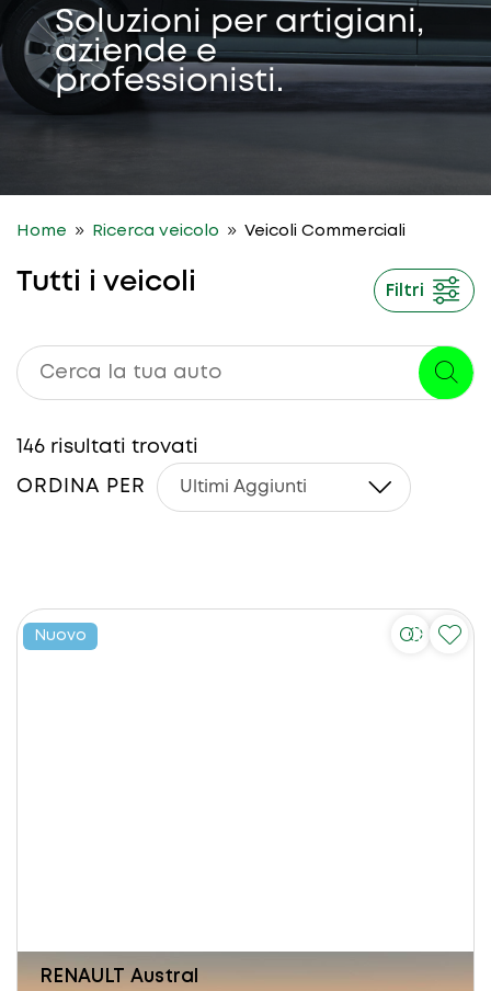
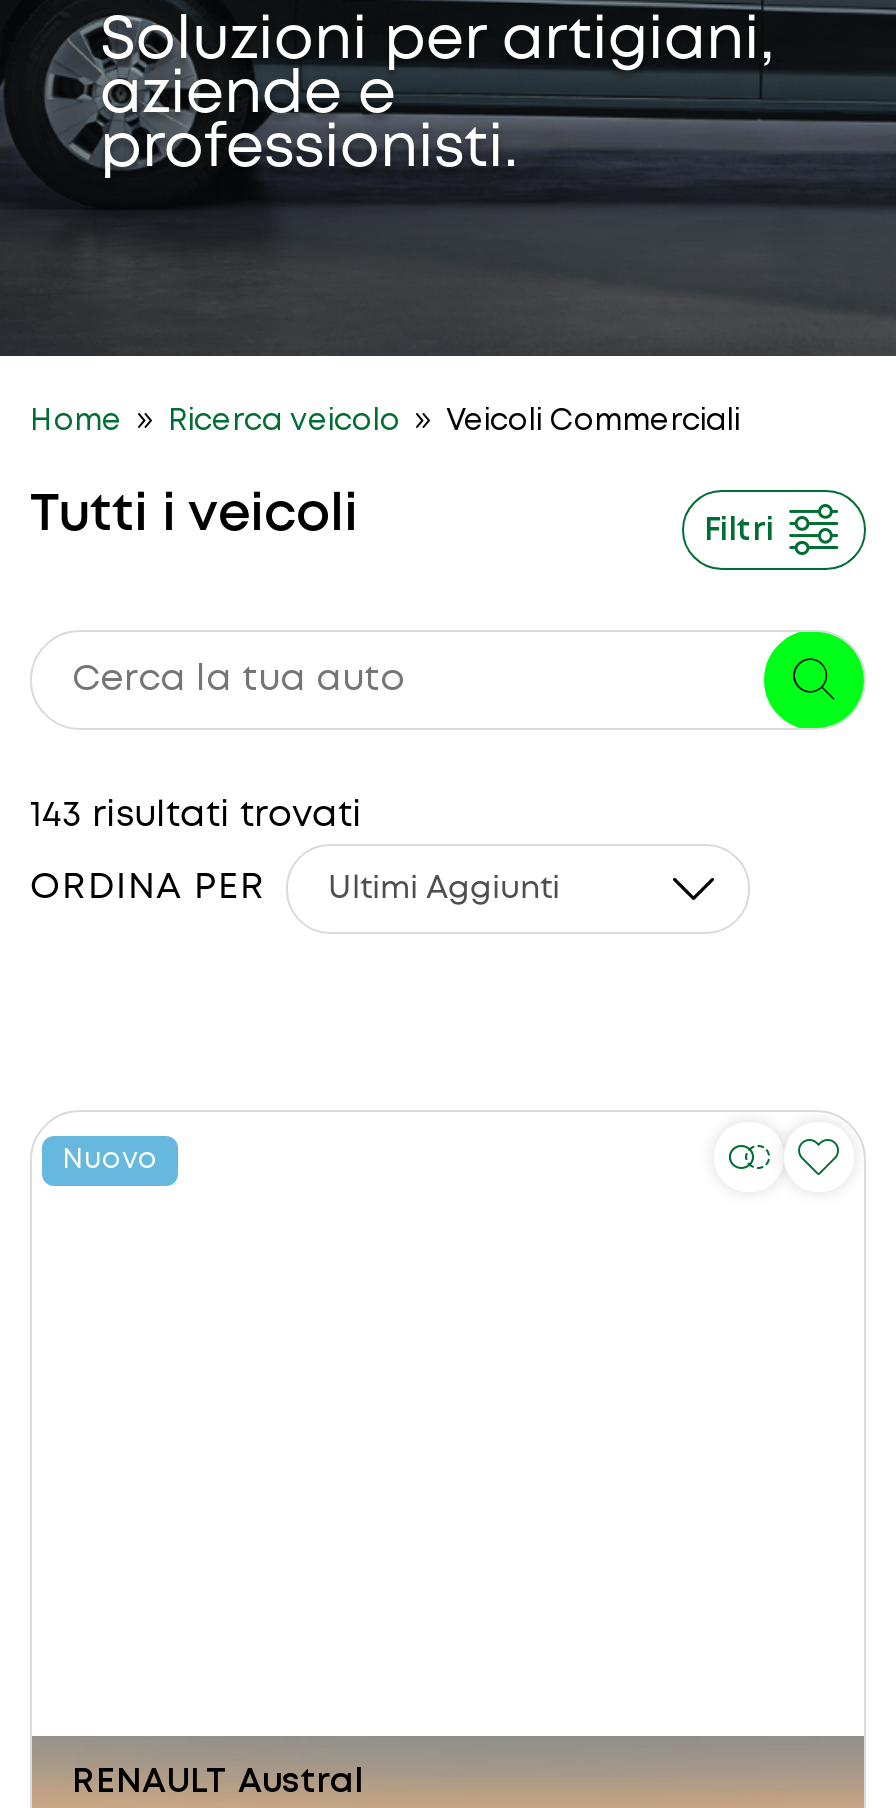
- 146 risultati trovati
+ 143 risultati trovati
